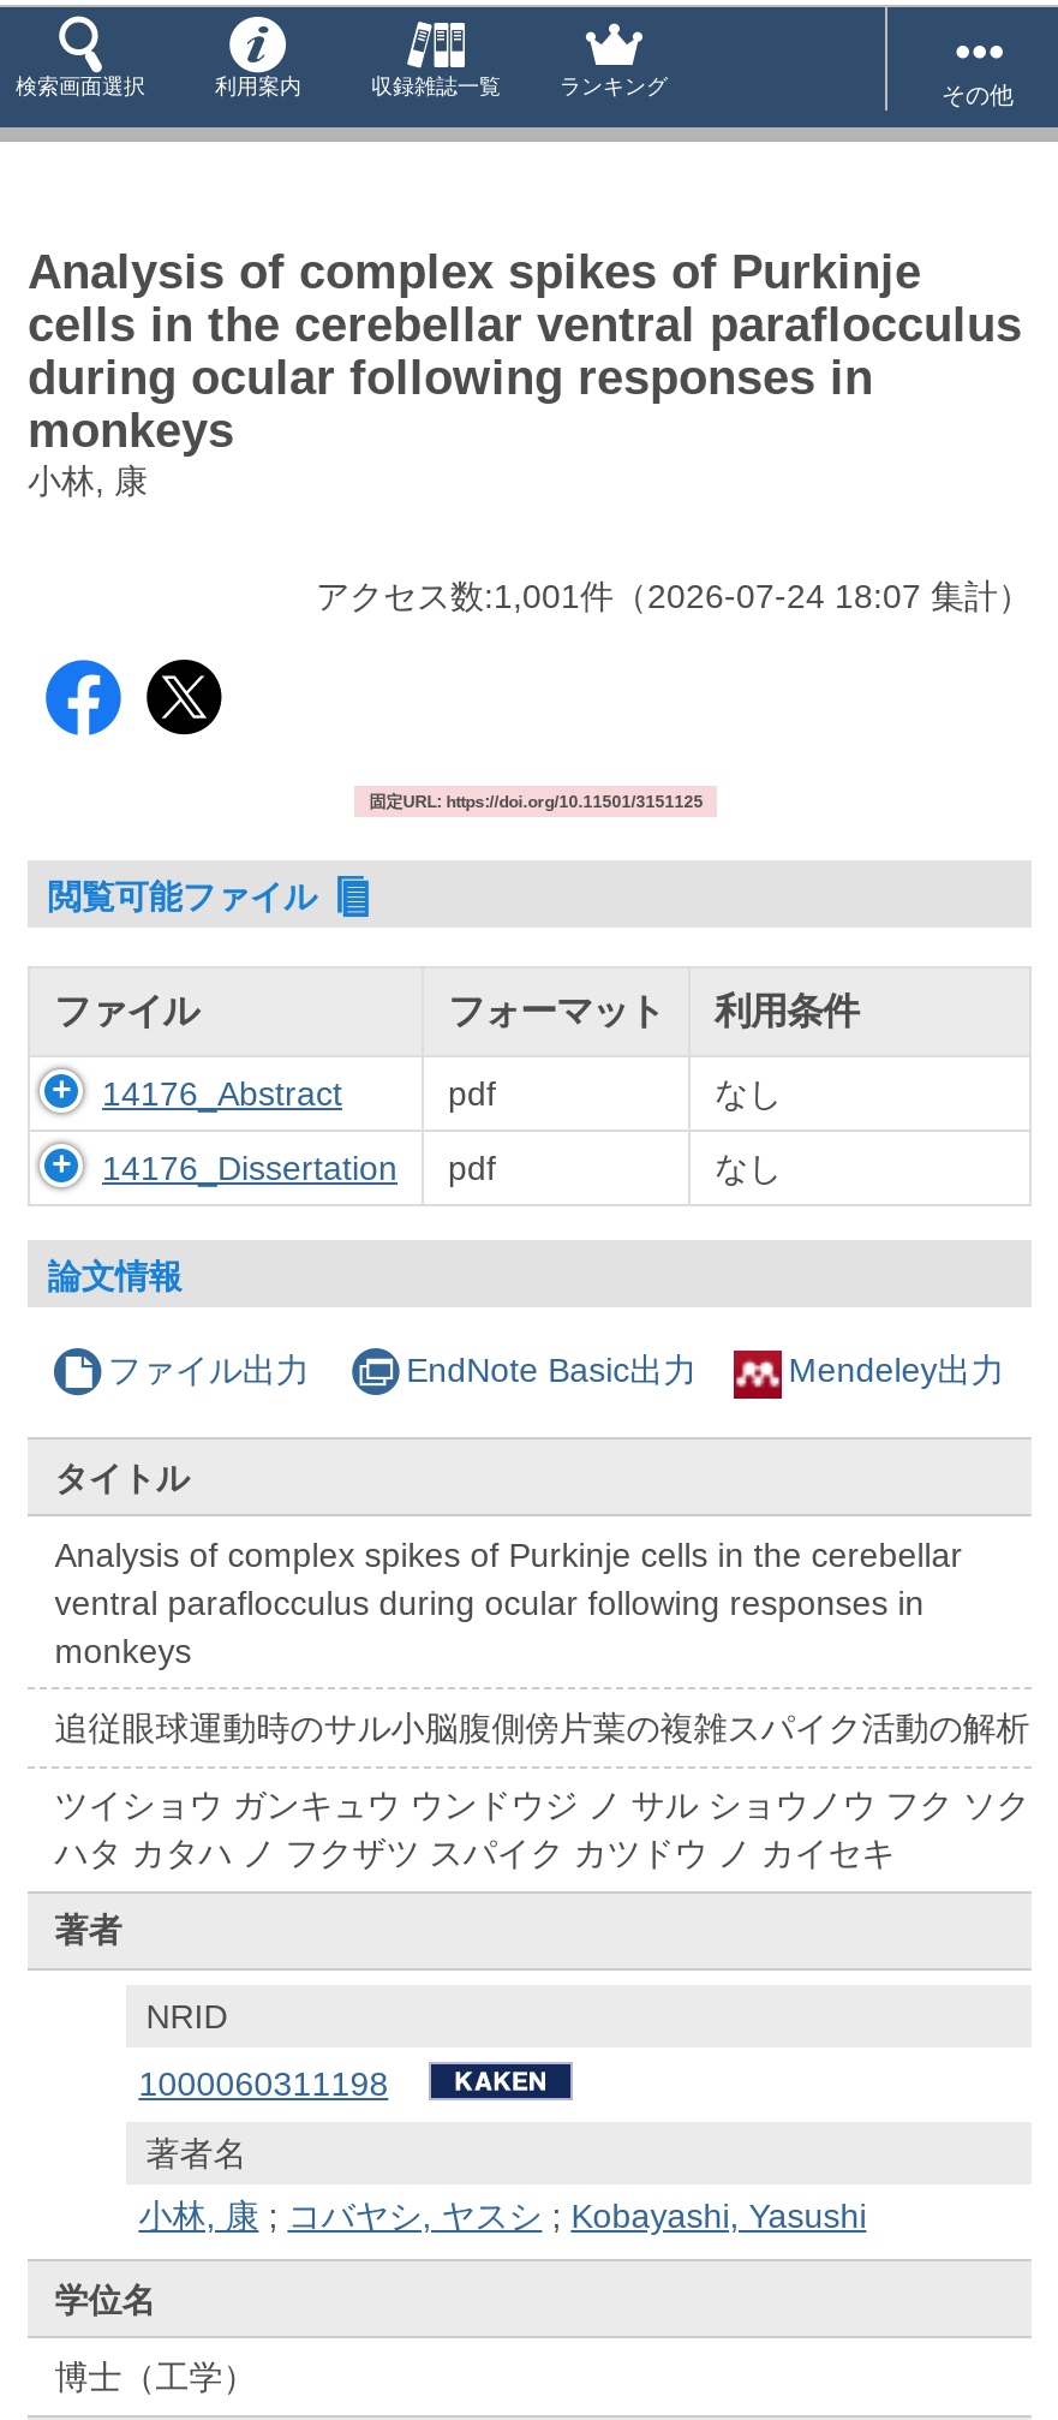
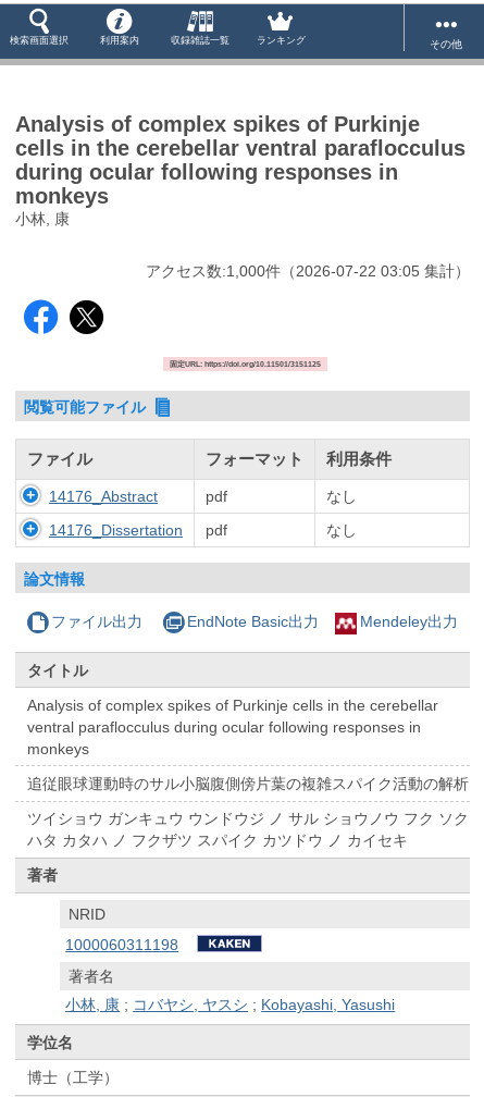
- アクセス数:1,001件（2026-07-24 18:07 集計）
+ アクセス数:1,000件（2026-07-22 03:05 集計）
